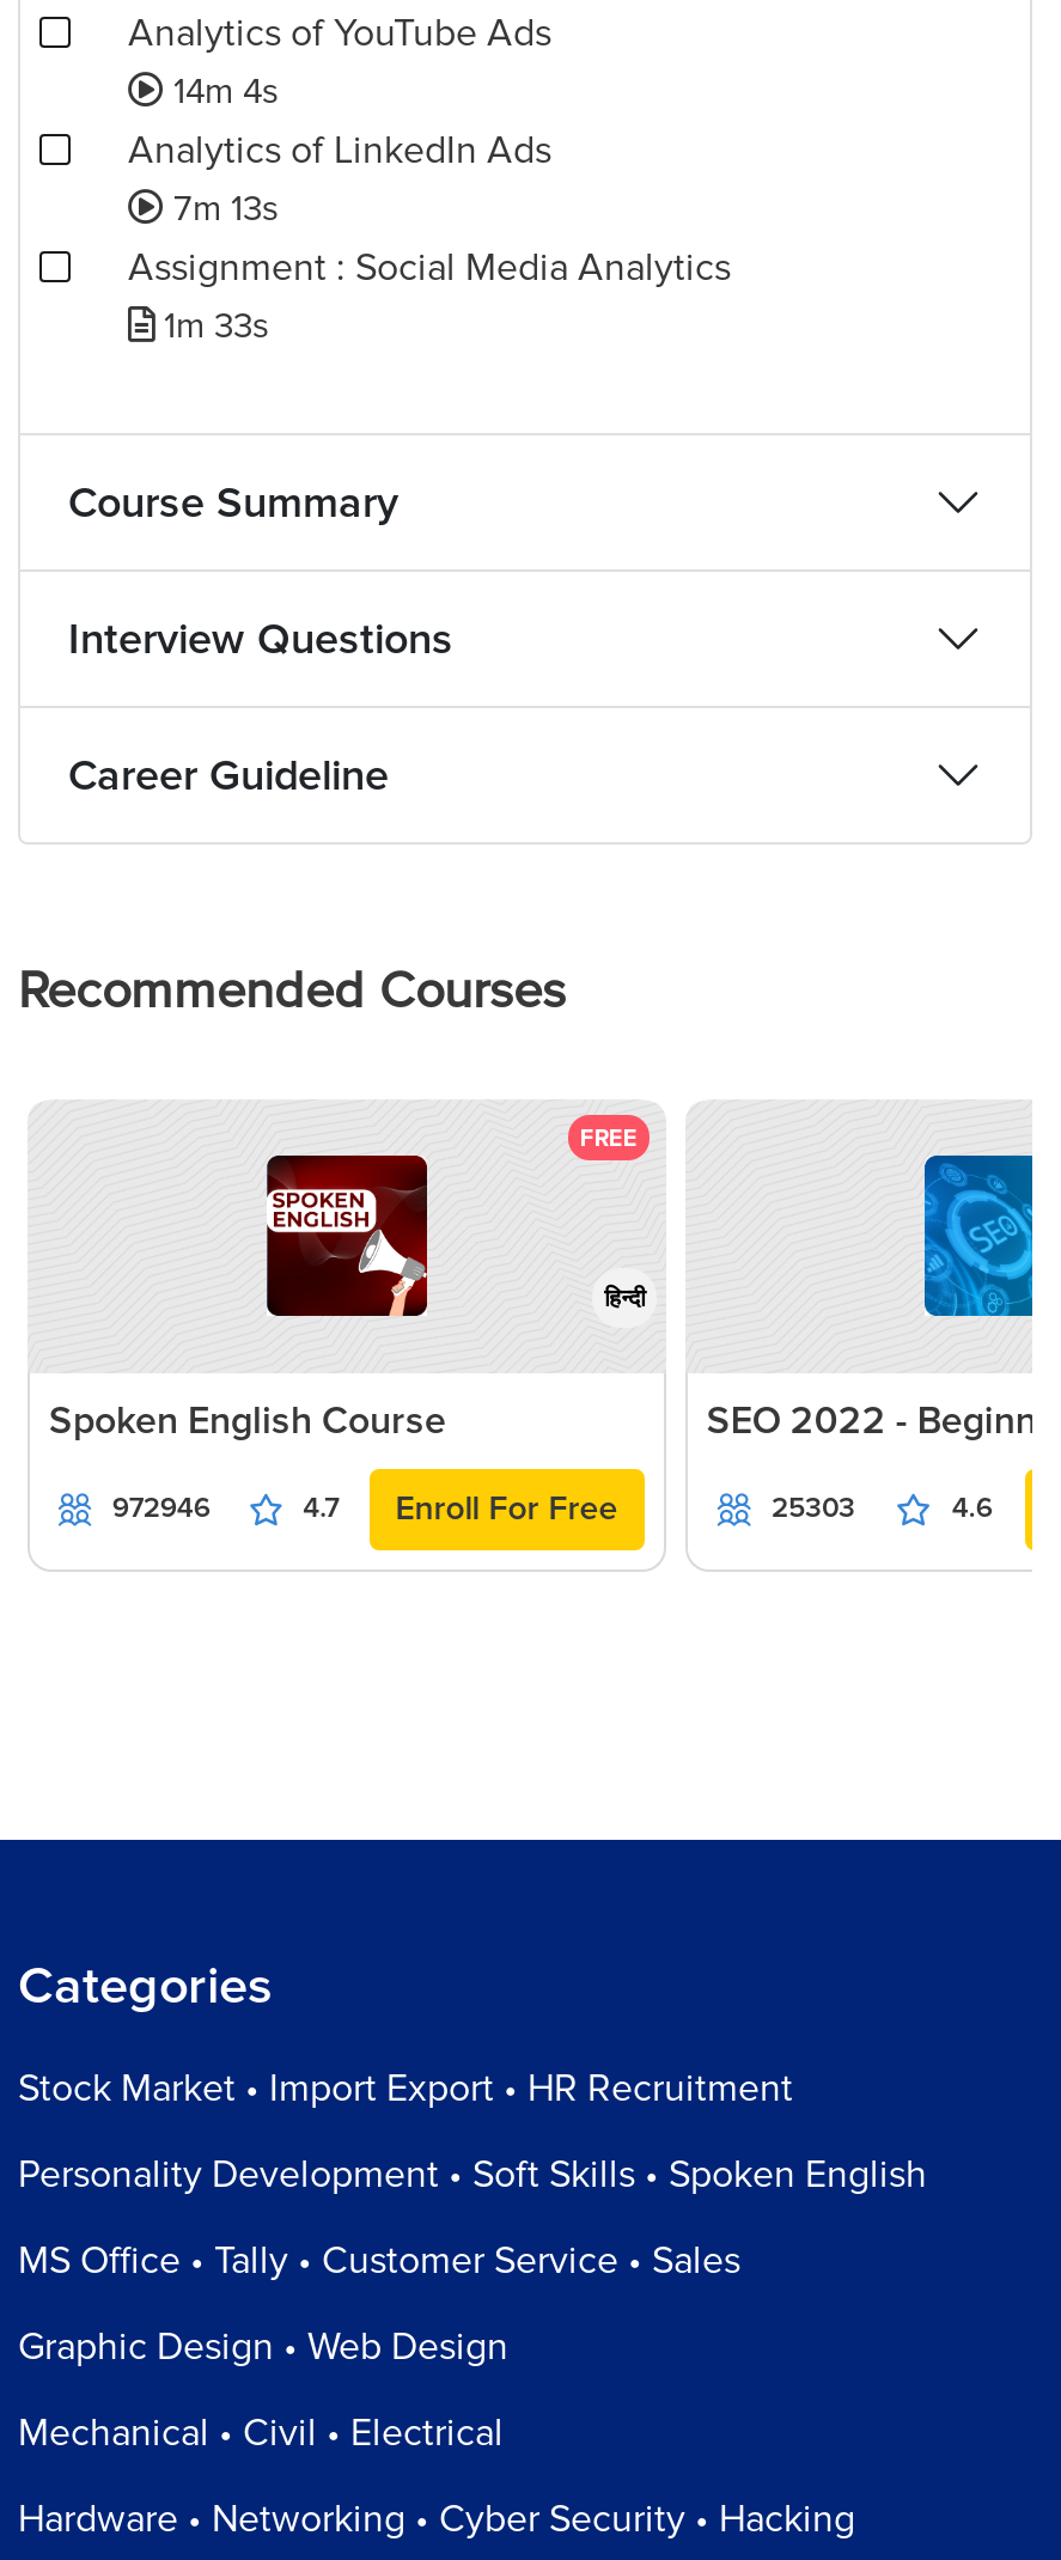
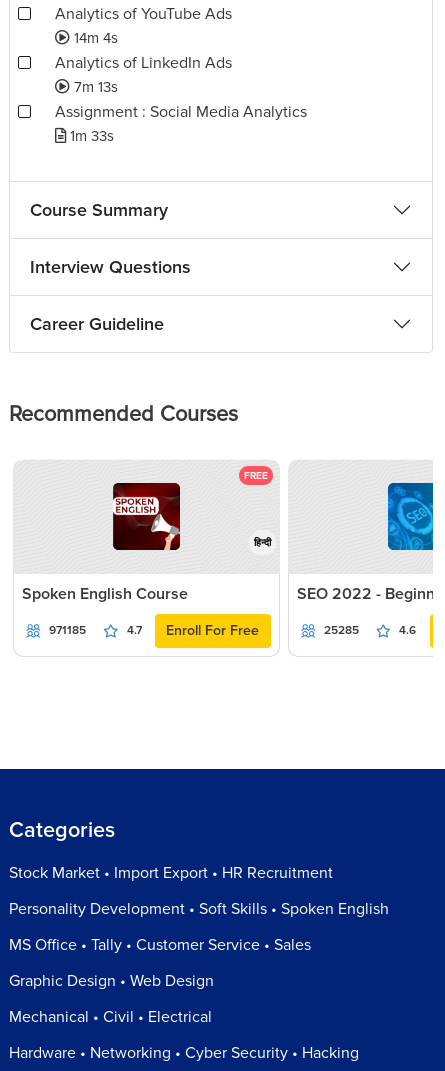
- 972946
+ 971185

- 25303
+ 25285
